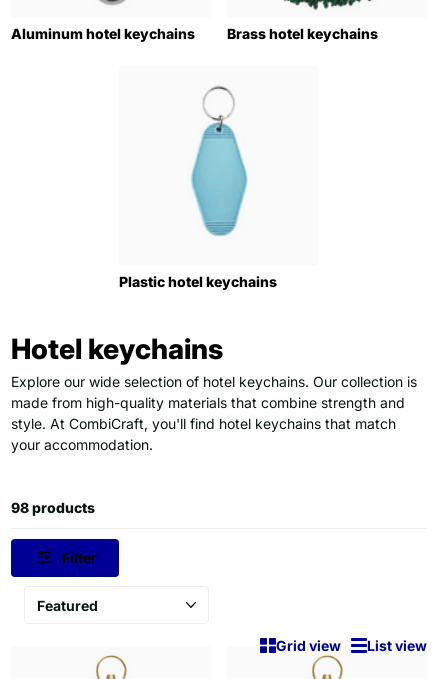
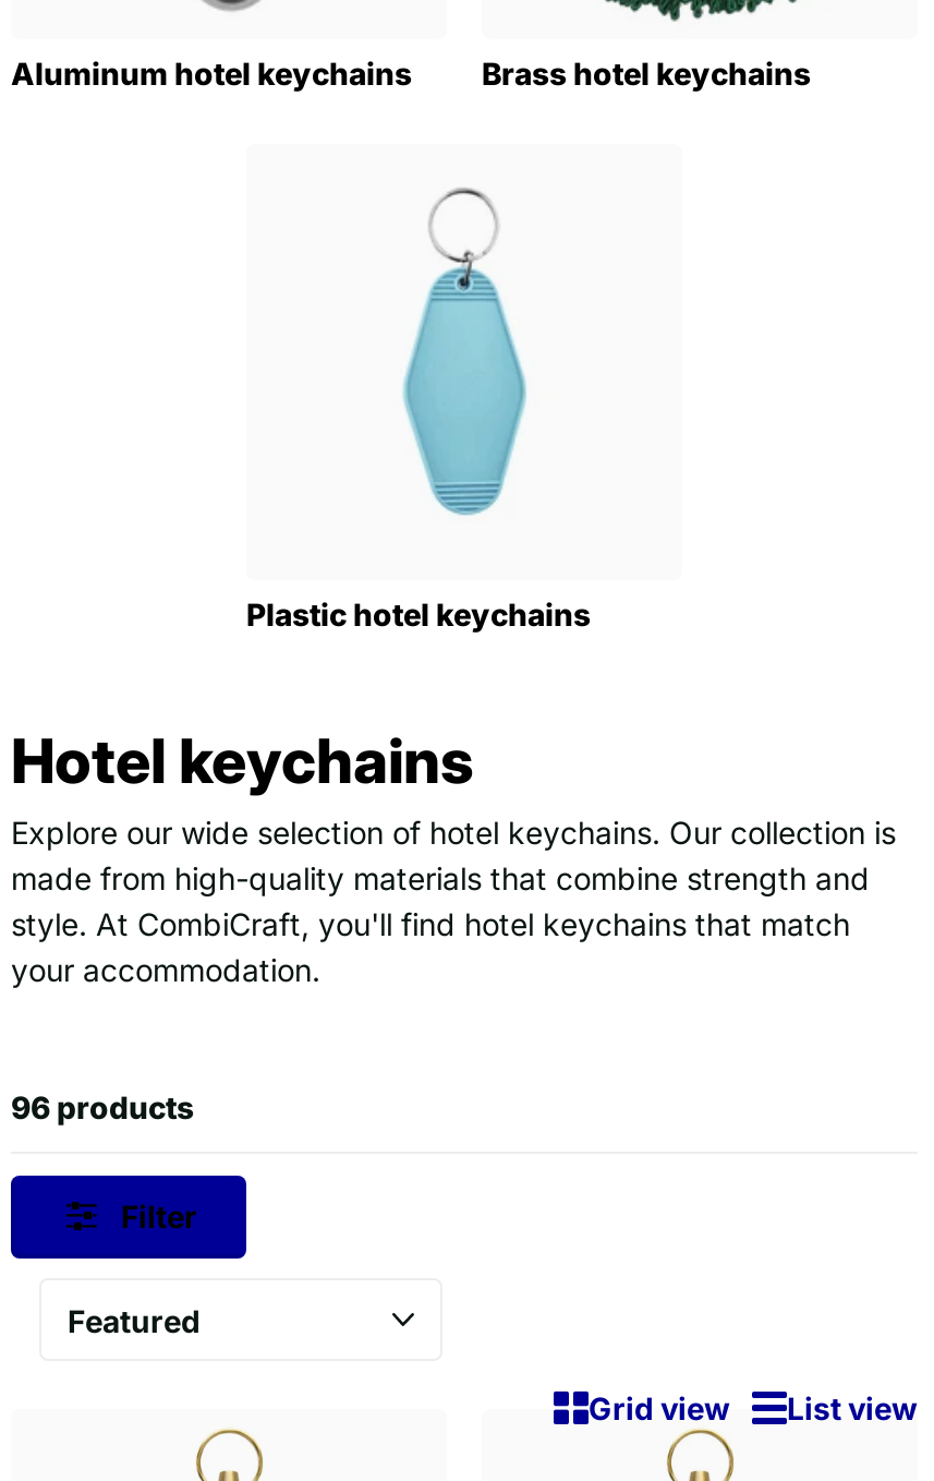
- 98 products
+ 96 products
